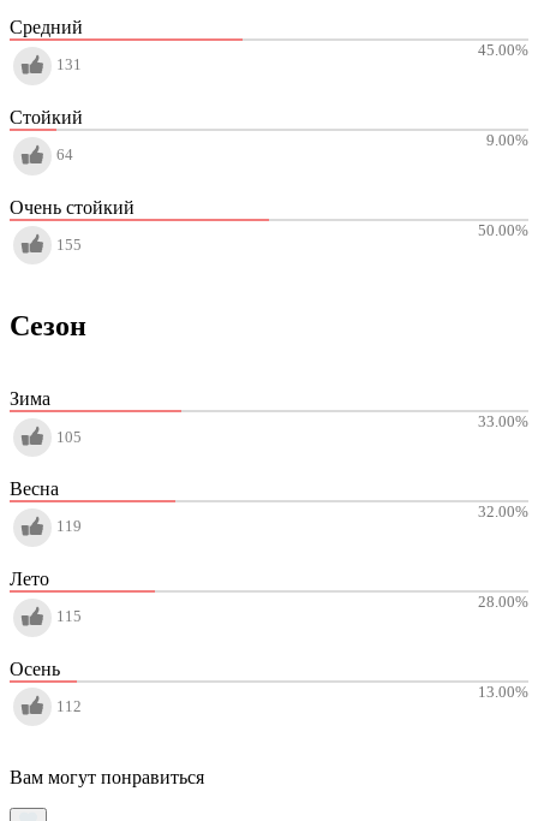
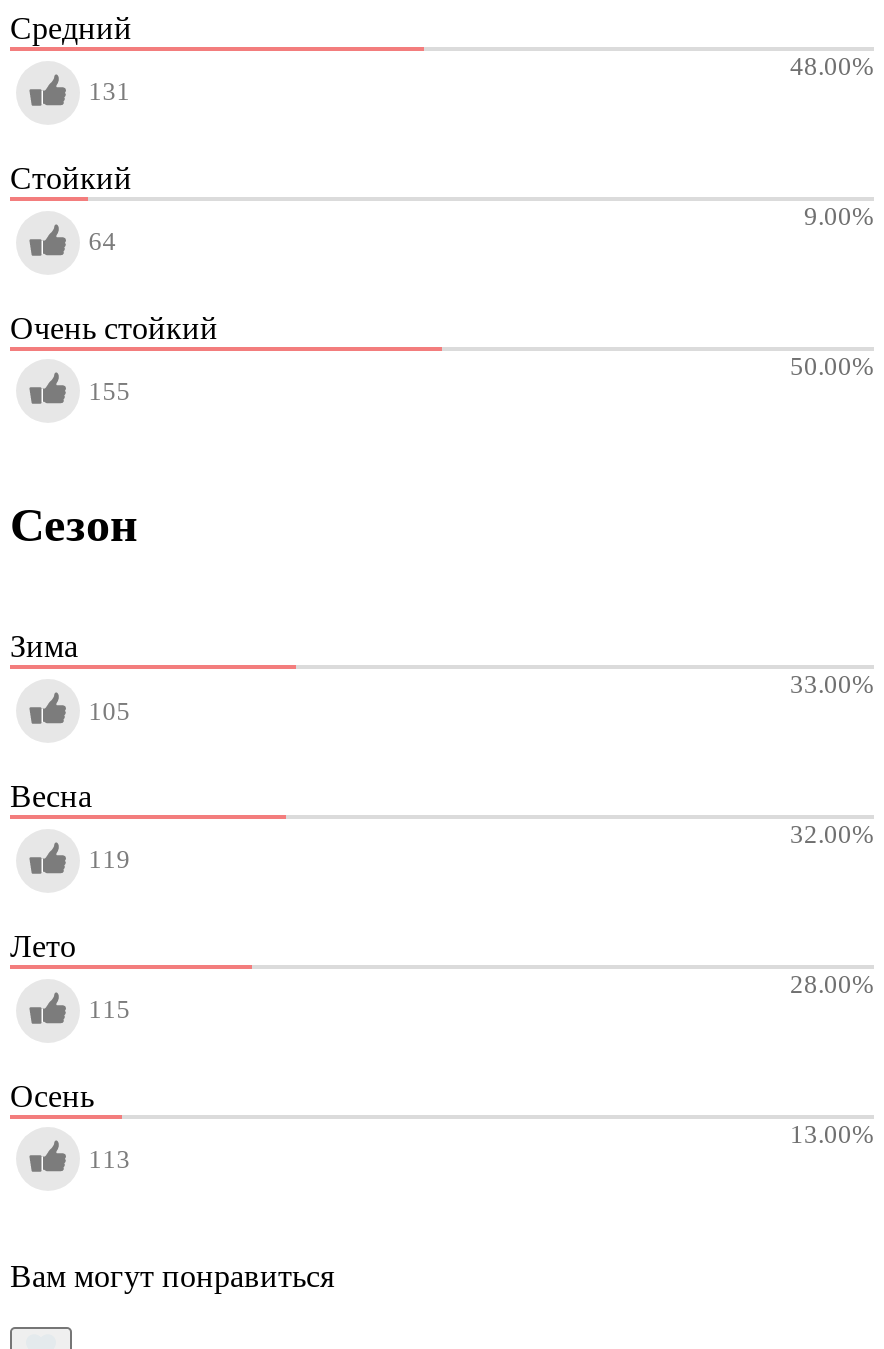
- 45.00%
+ 48.00%

- 112
+ 113
